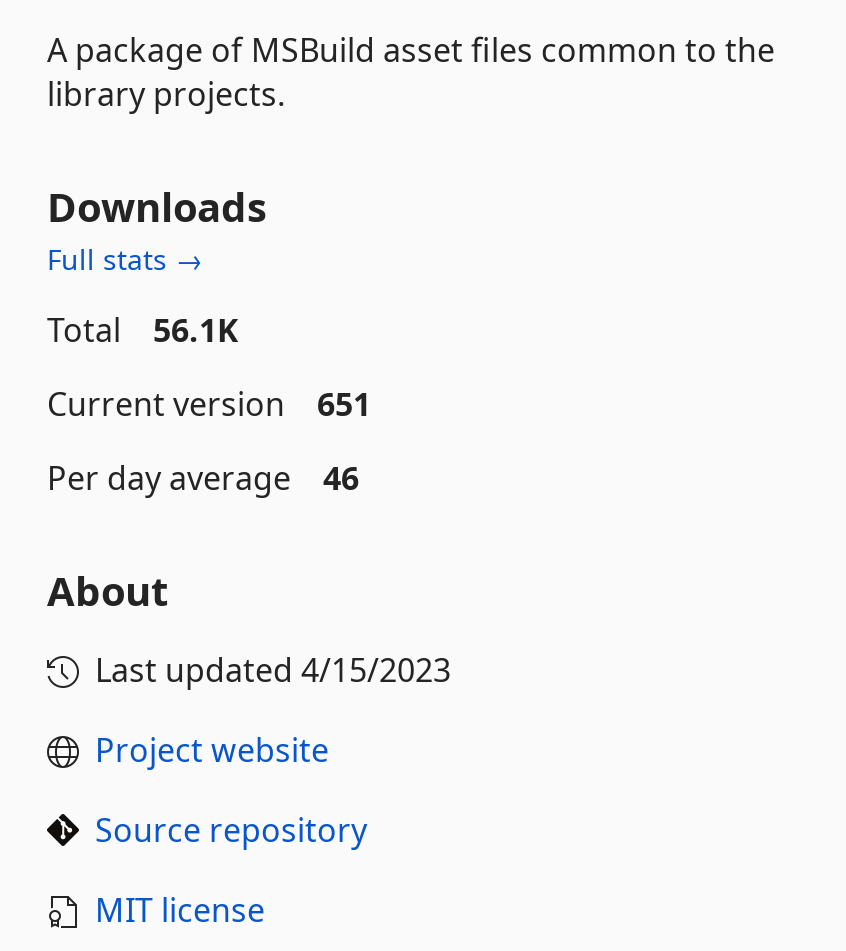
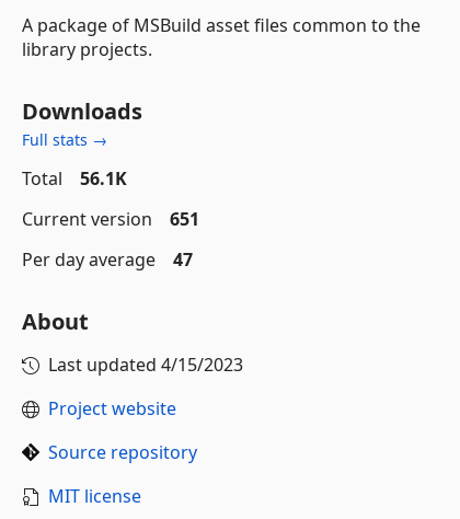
- Per day average 46
+ Per day average 47
